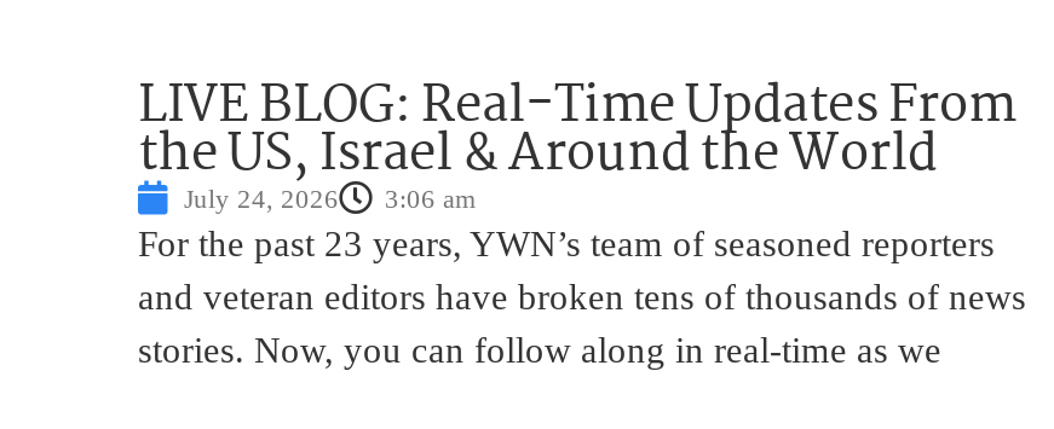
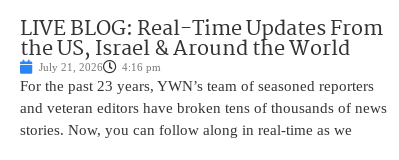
- July 24, 2026
- 3:06 am
+ July 21, 2026
+ 4:16 pm
